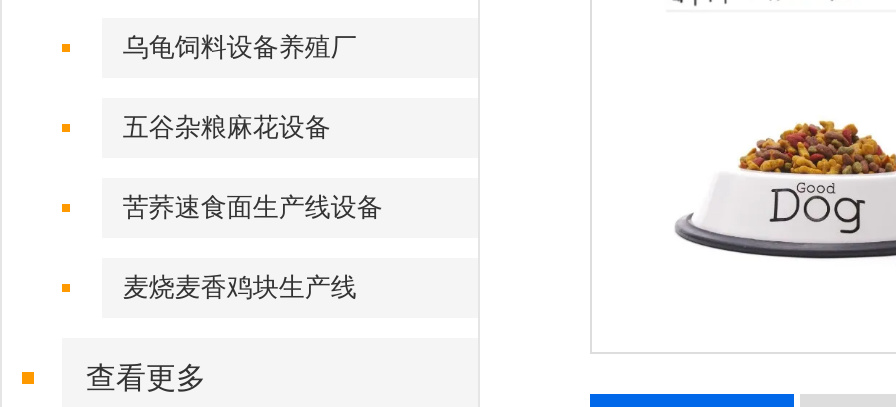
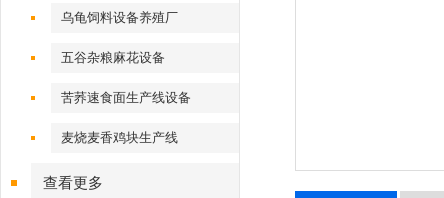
- [image]
